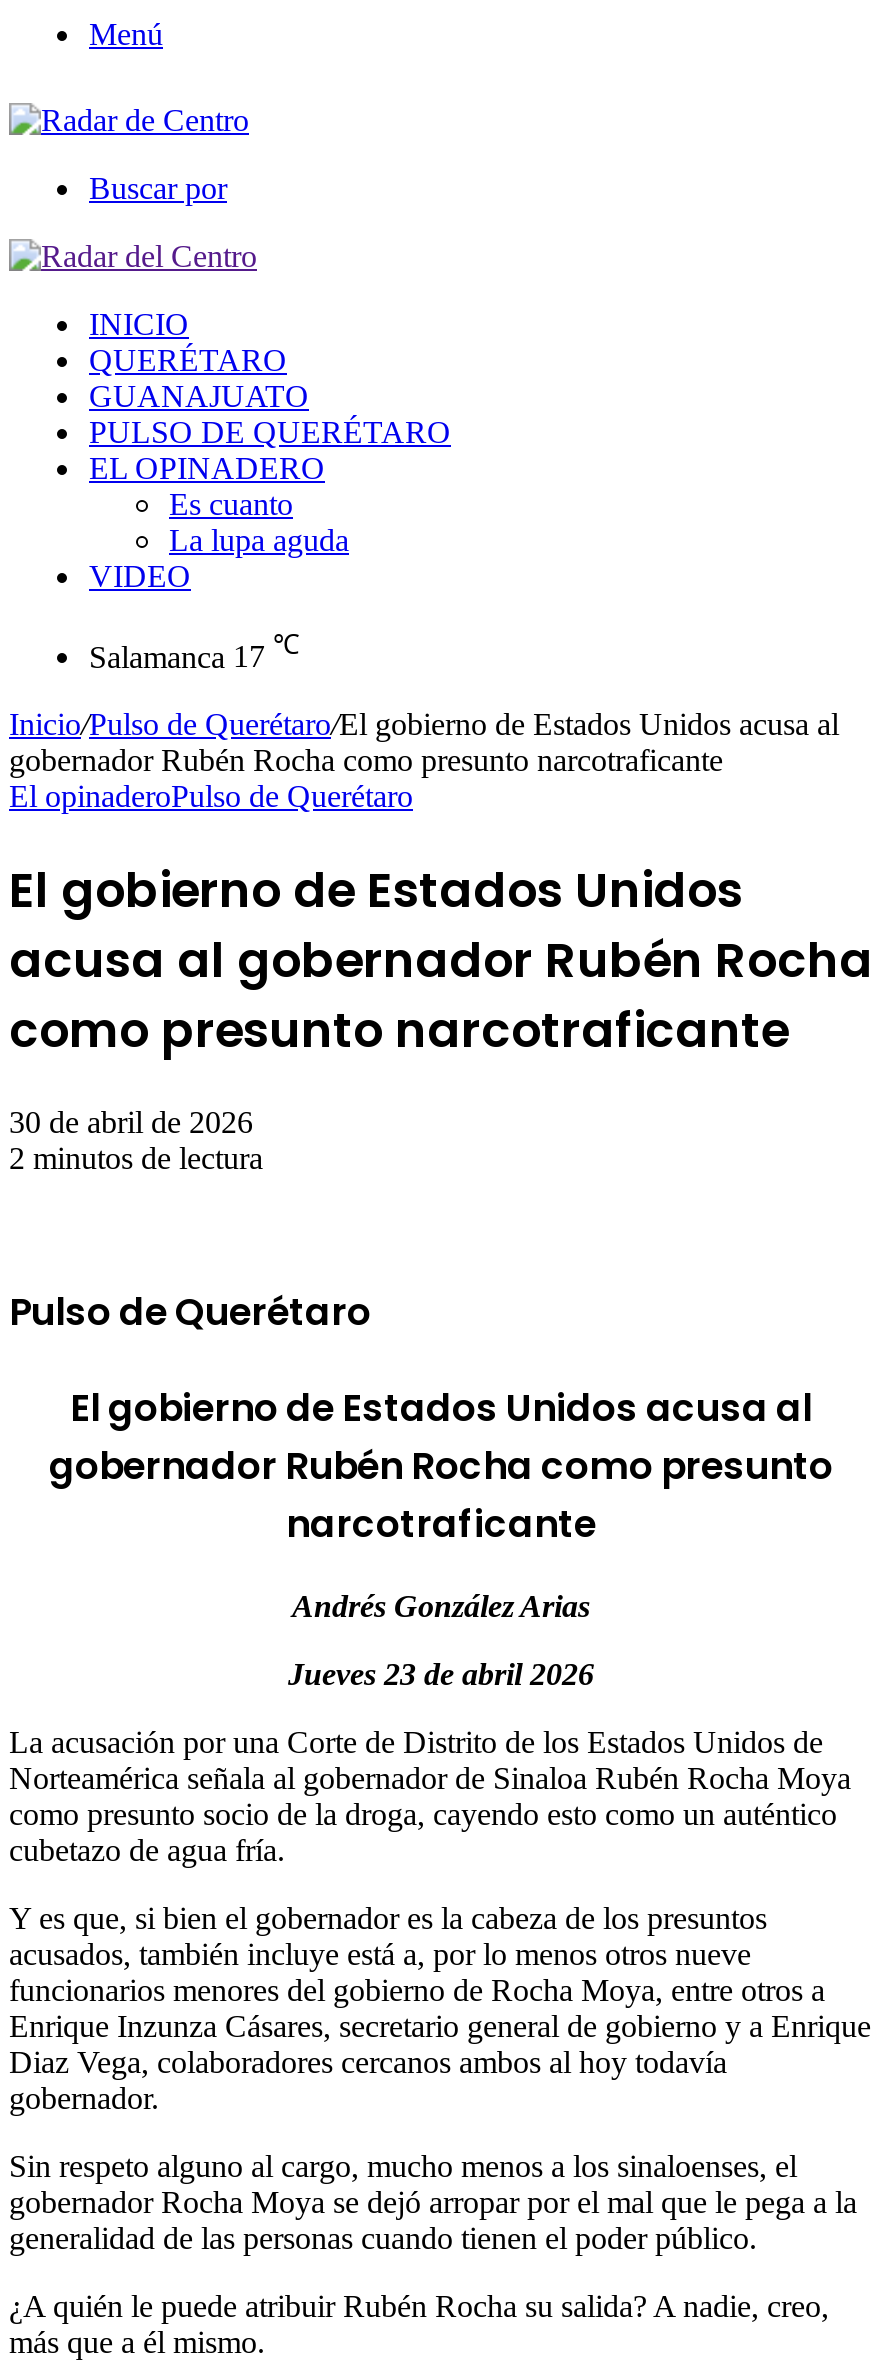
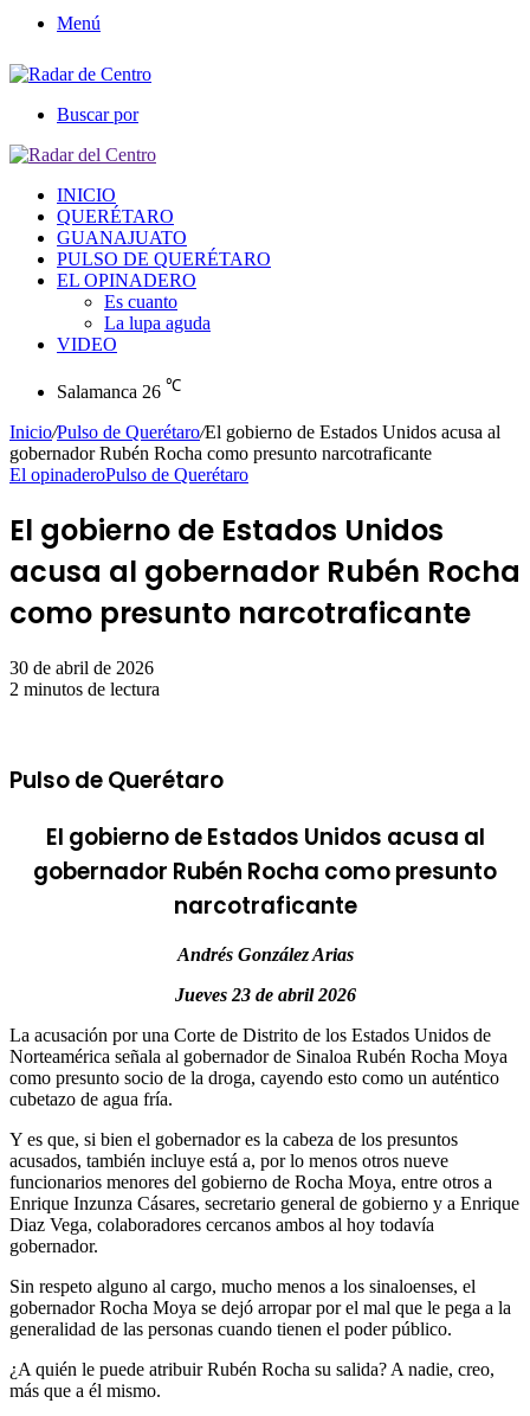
- Salamanca 17 ℃
+ Salamanca 26 ℃
